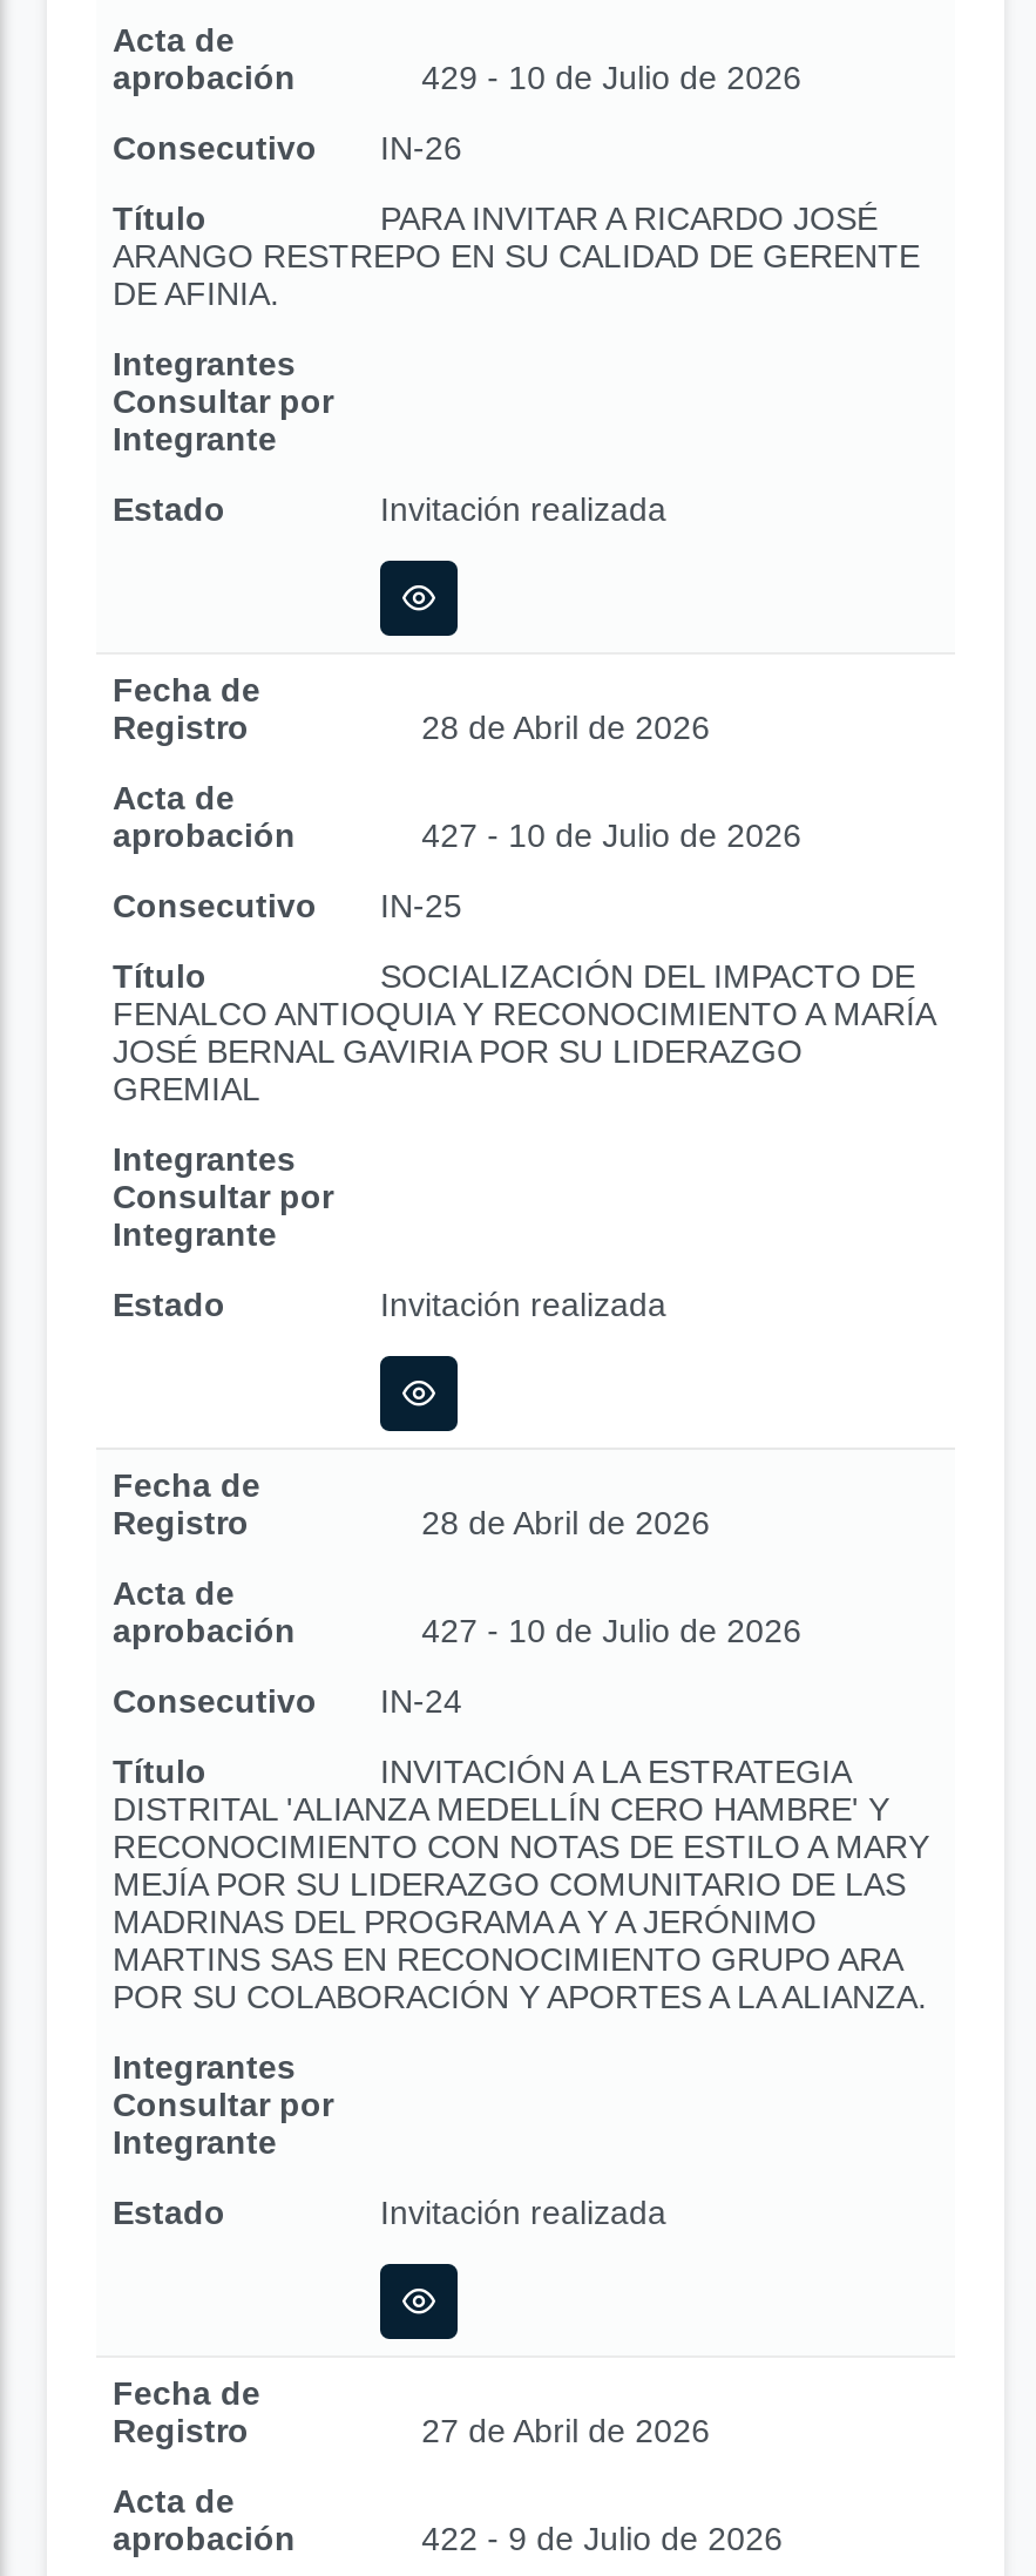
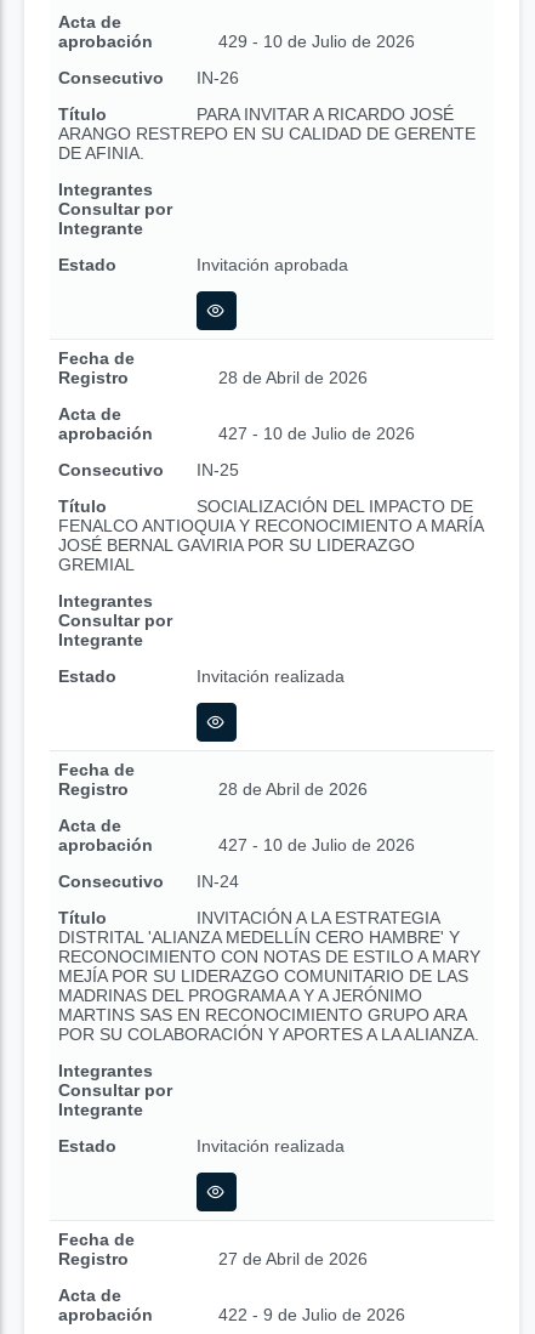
- Invitación realizada
+ Invitación aprobada
